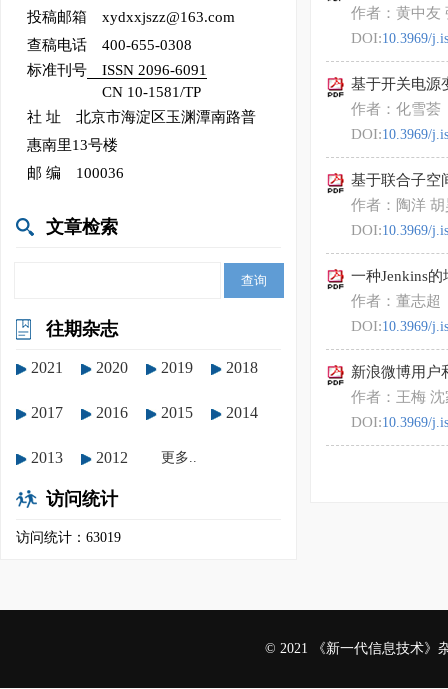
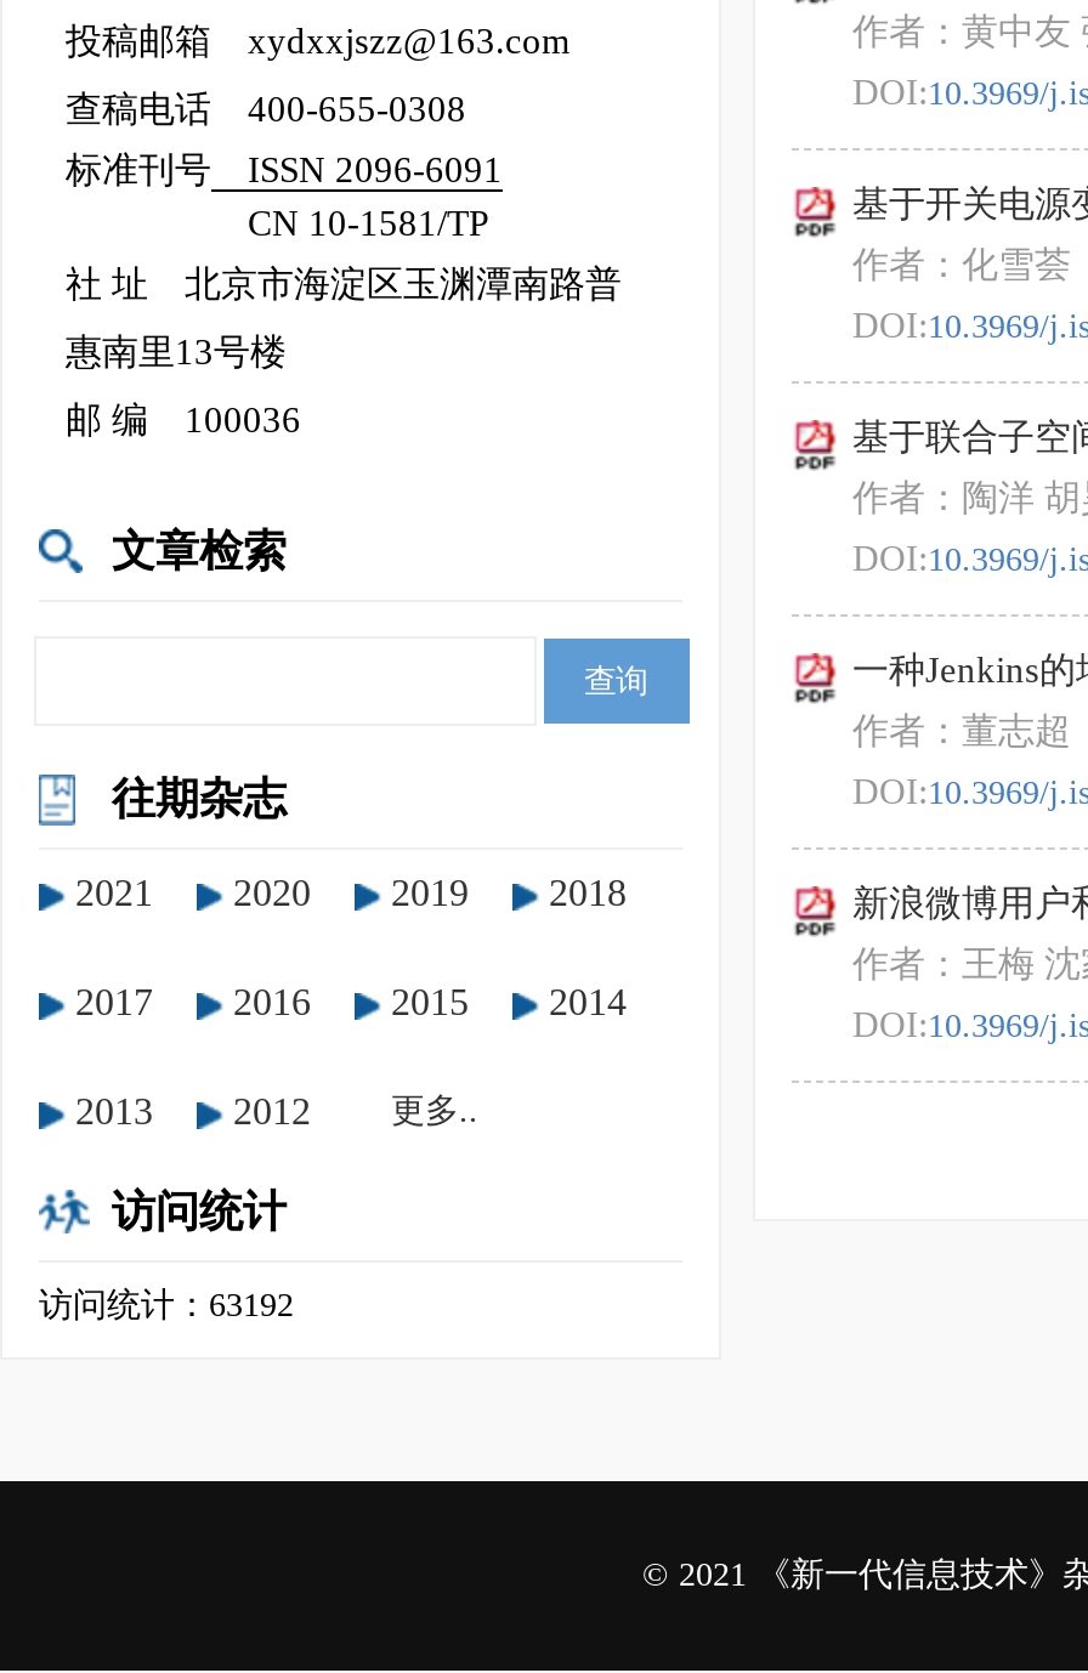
- 访问统计：63019
+ 访问统计：63192
